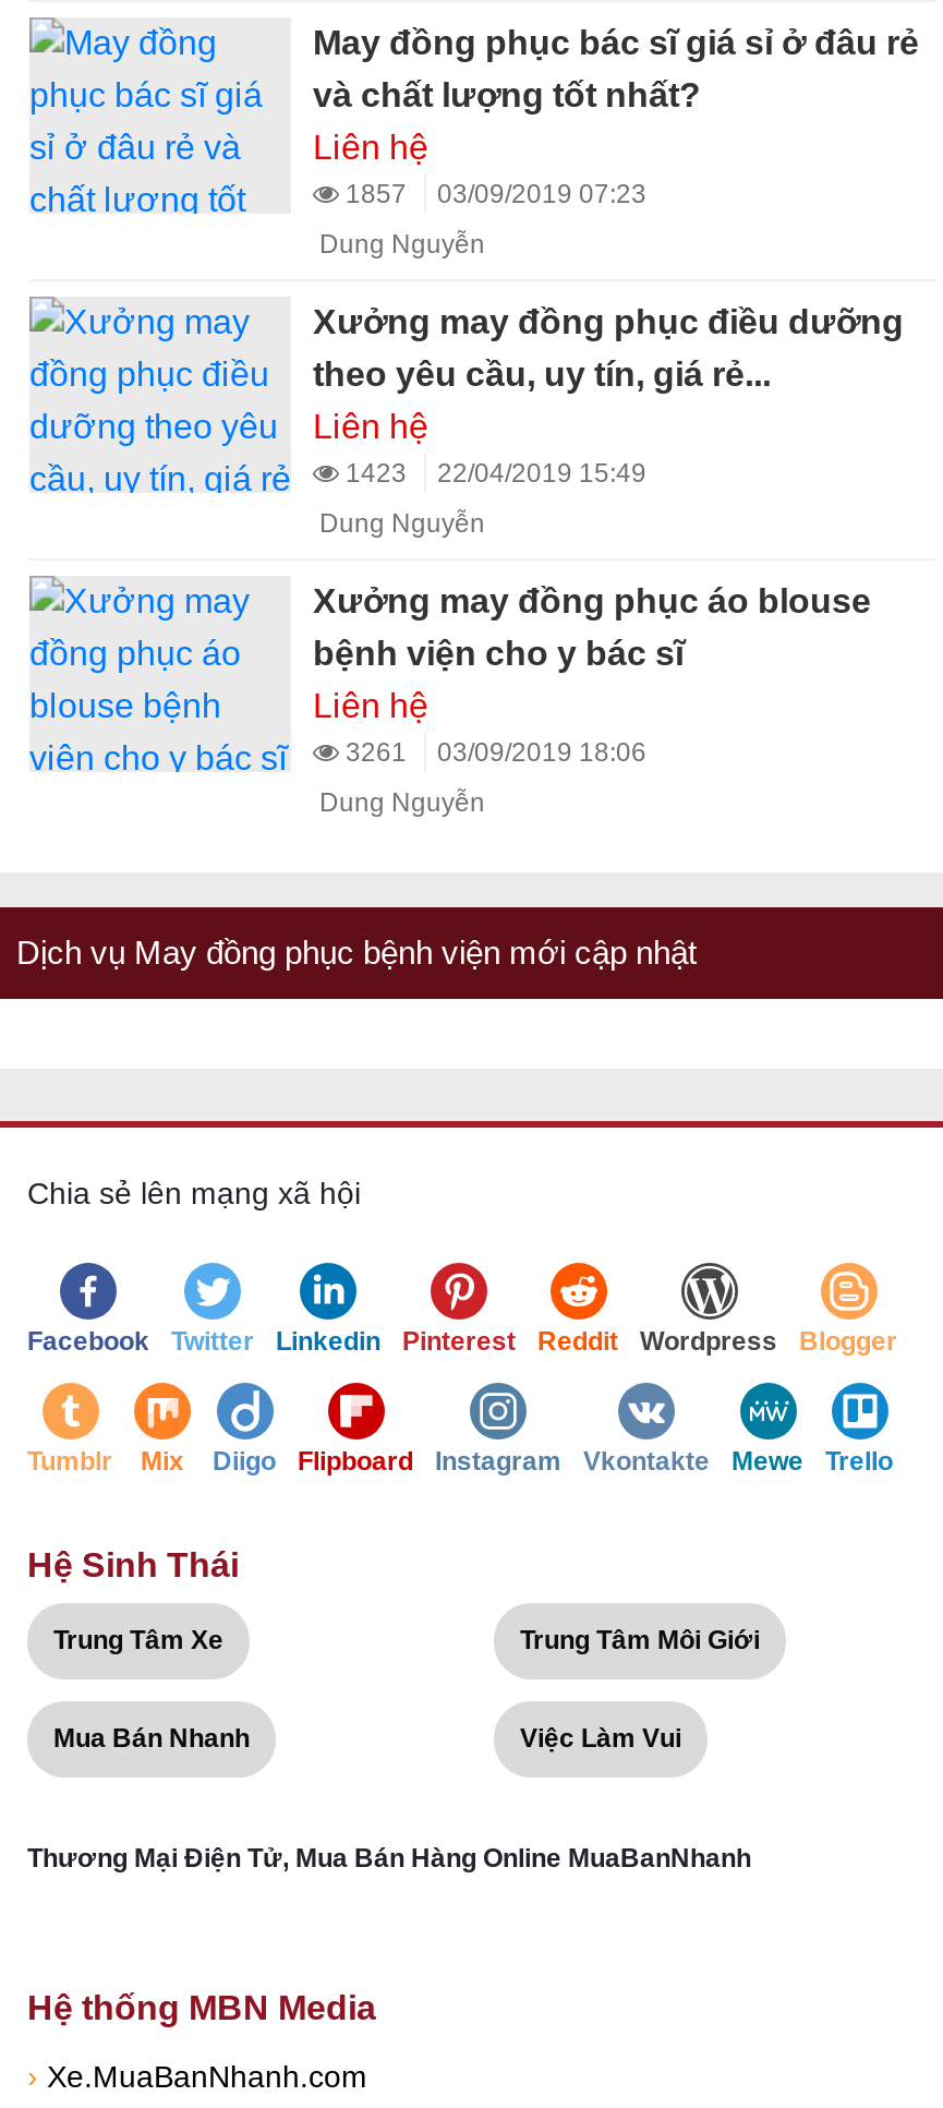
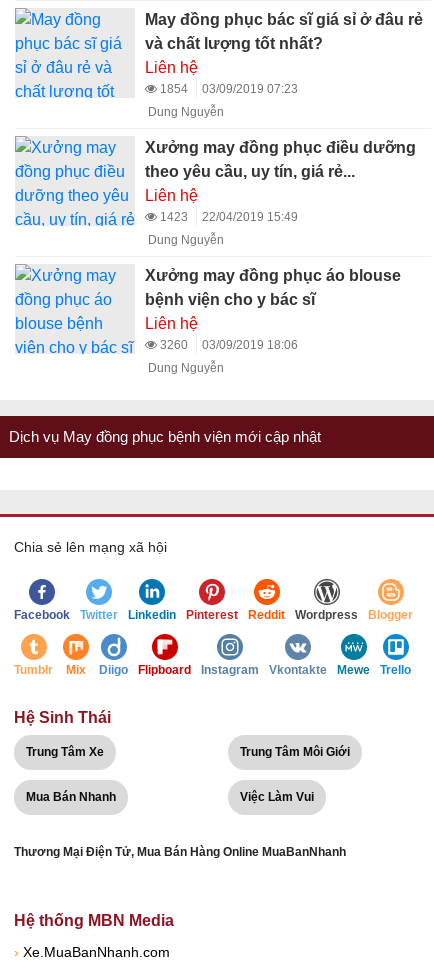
- 1857 03/09/2019 07:23
+ 1854 03/09/2019 07:23

- 3261 03/09/2019 18:06
+ 3260 03/09/2019 18:06
